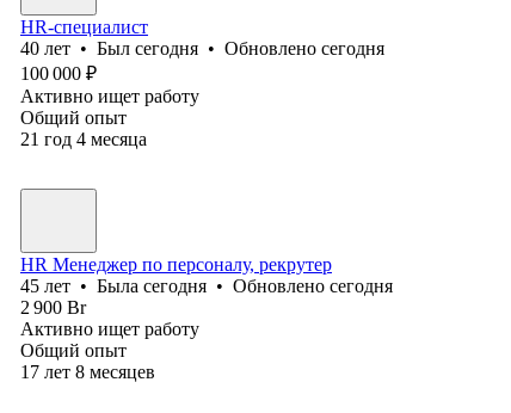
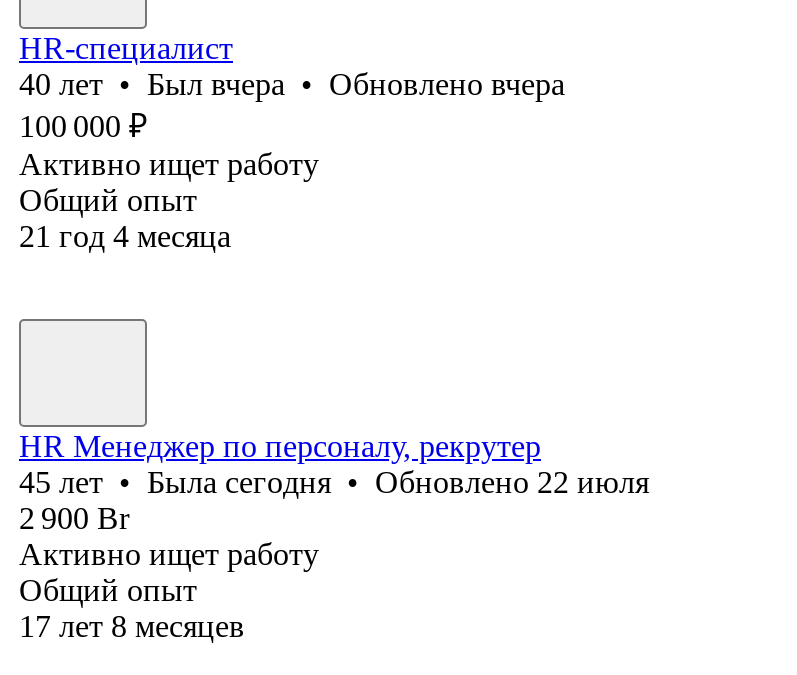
- 40 лет • Был сегодня • Обновлено сегодня
+ 40 лет • Был вчера • Обновлено вчера

- 45 лет • Была сегодня • Обновлено сегодня
+ 45 лет • Была сегодня • Обновлено 22 июля
